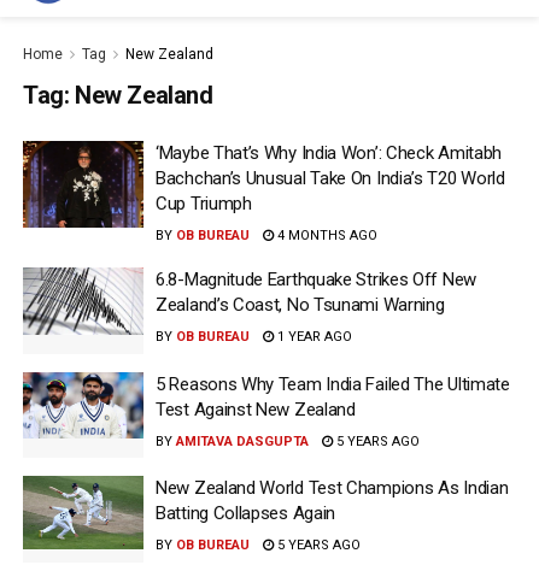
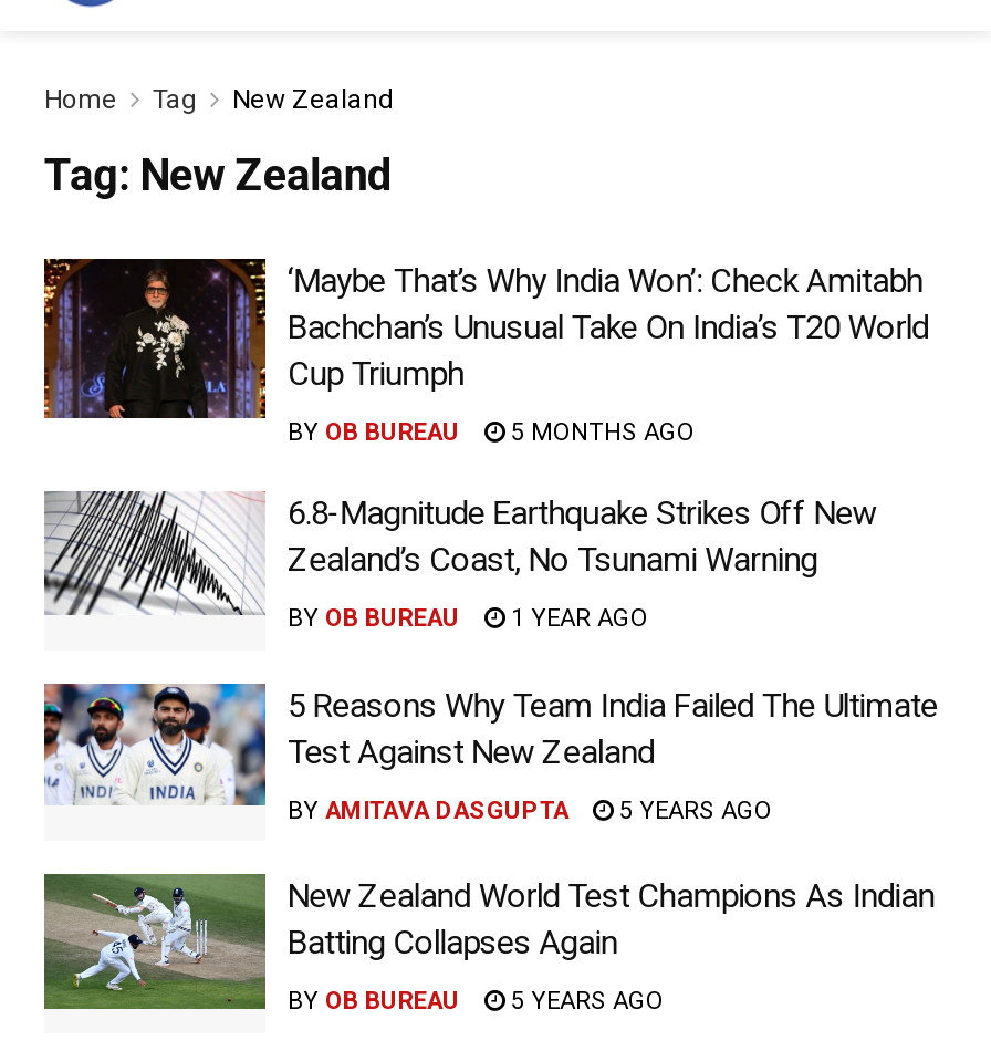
- BY OB BUREAU 4 MONTHS AGO
+ BY OB BUREAU 5 MONTHS AGO
